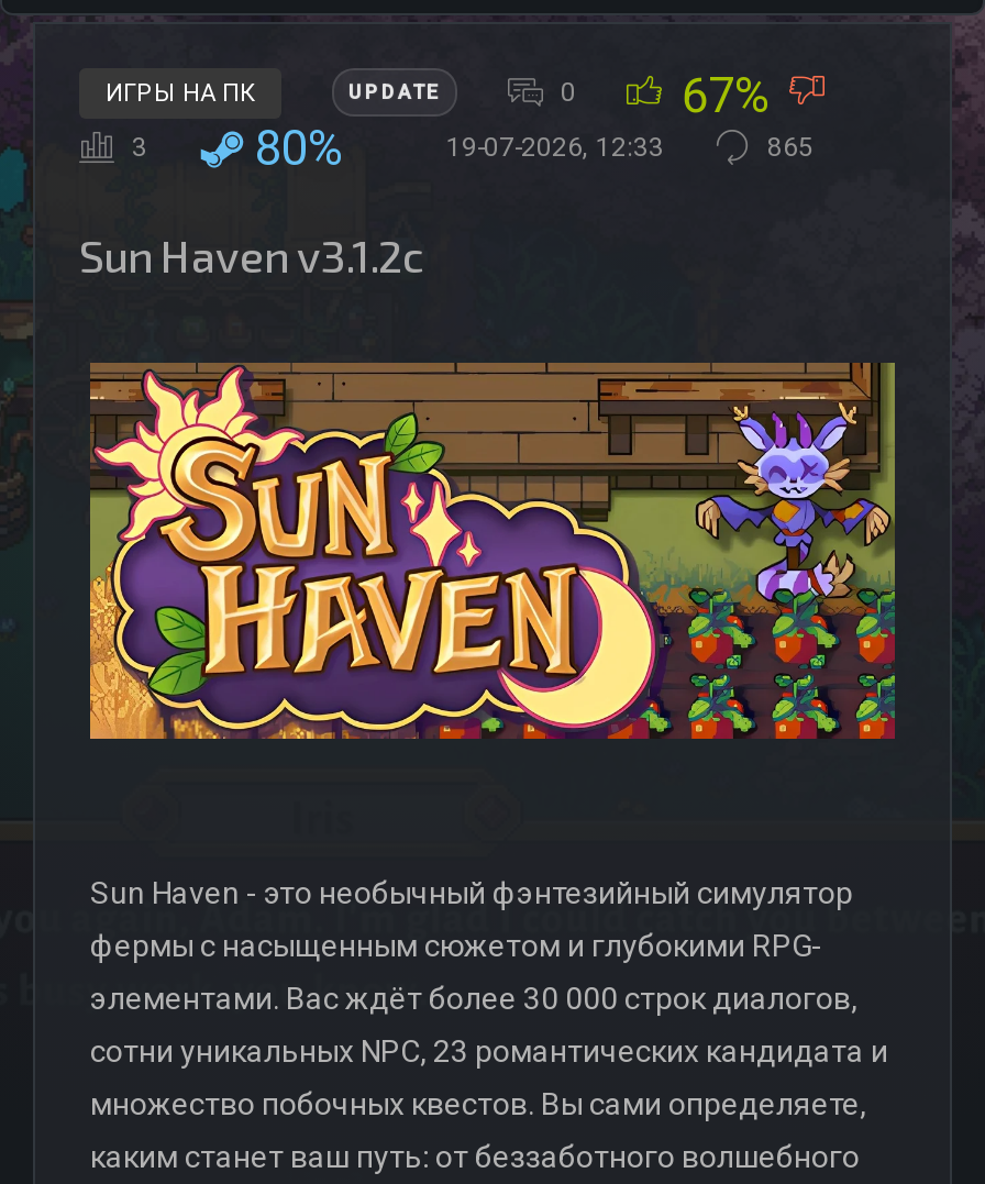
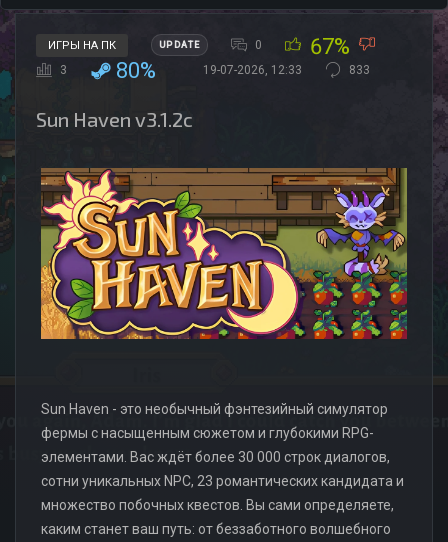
- 865
+ 833
